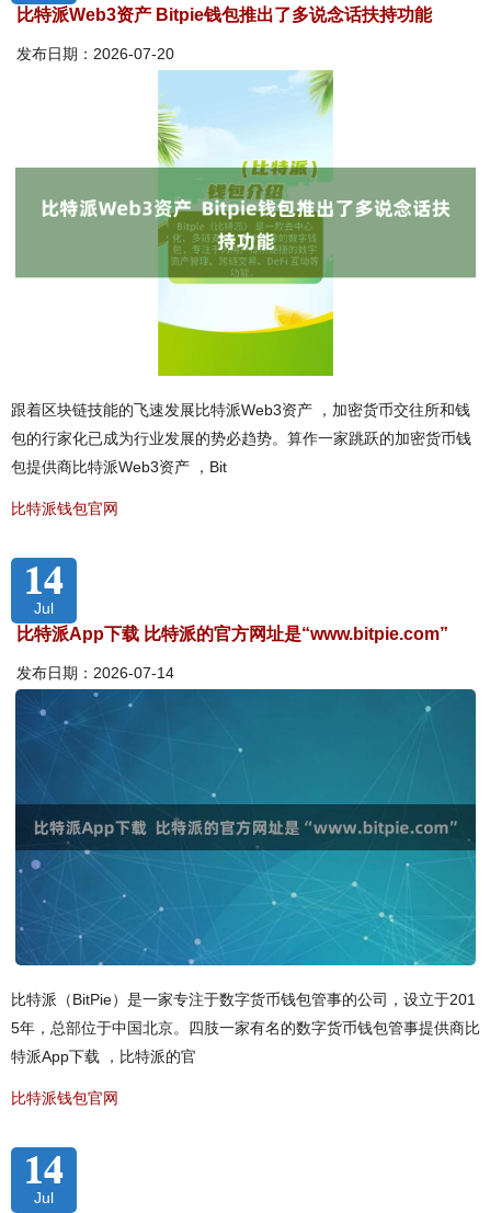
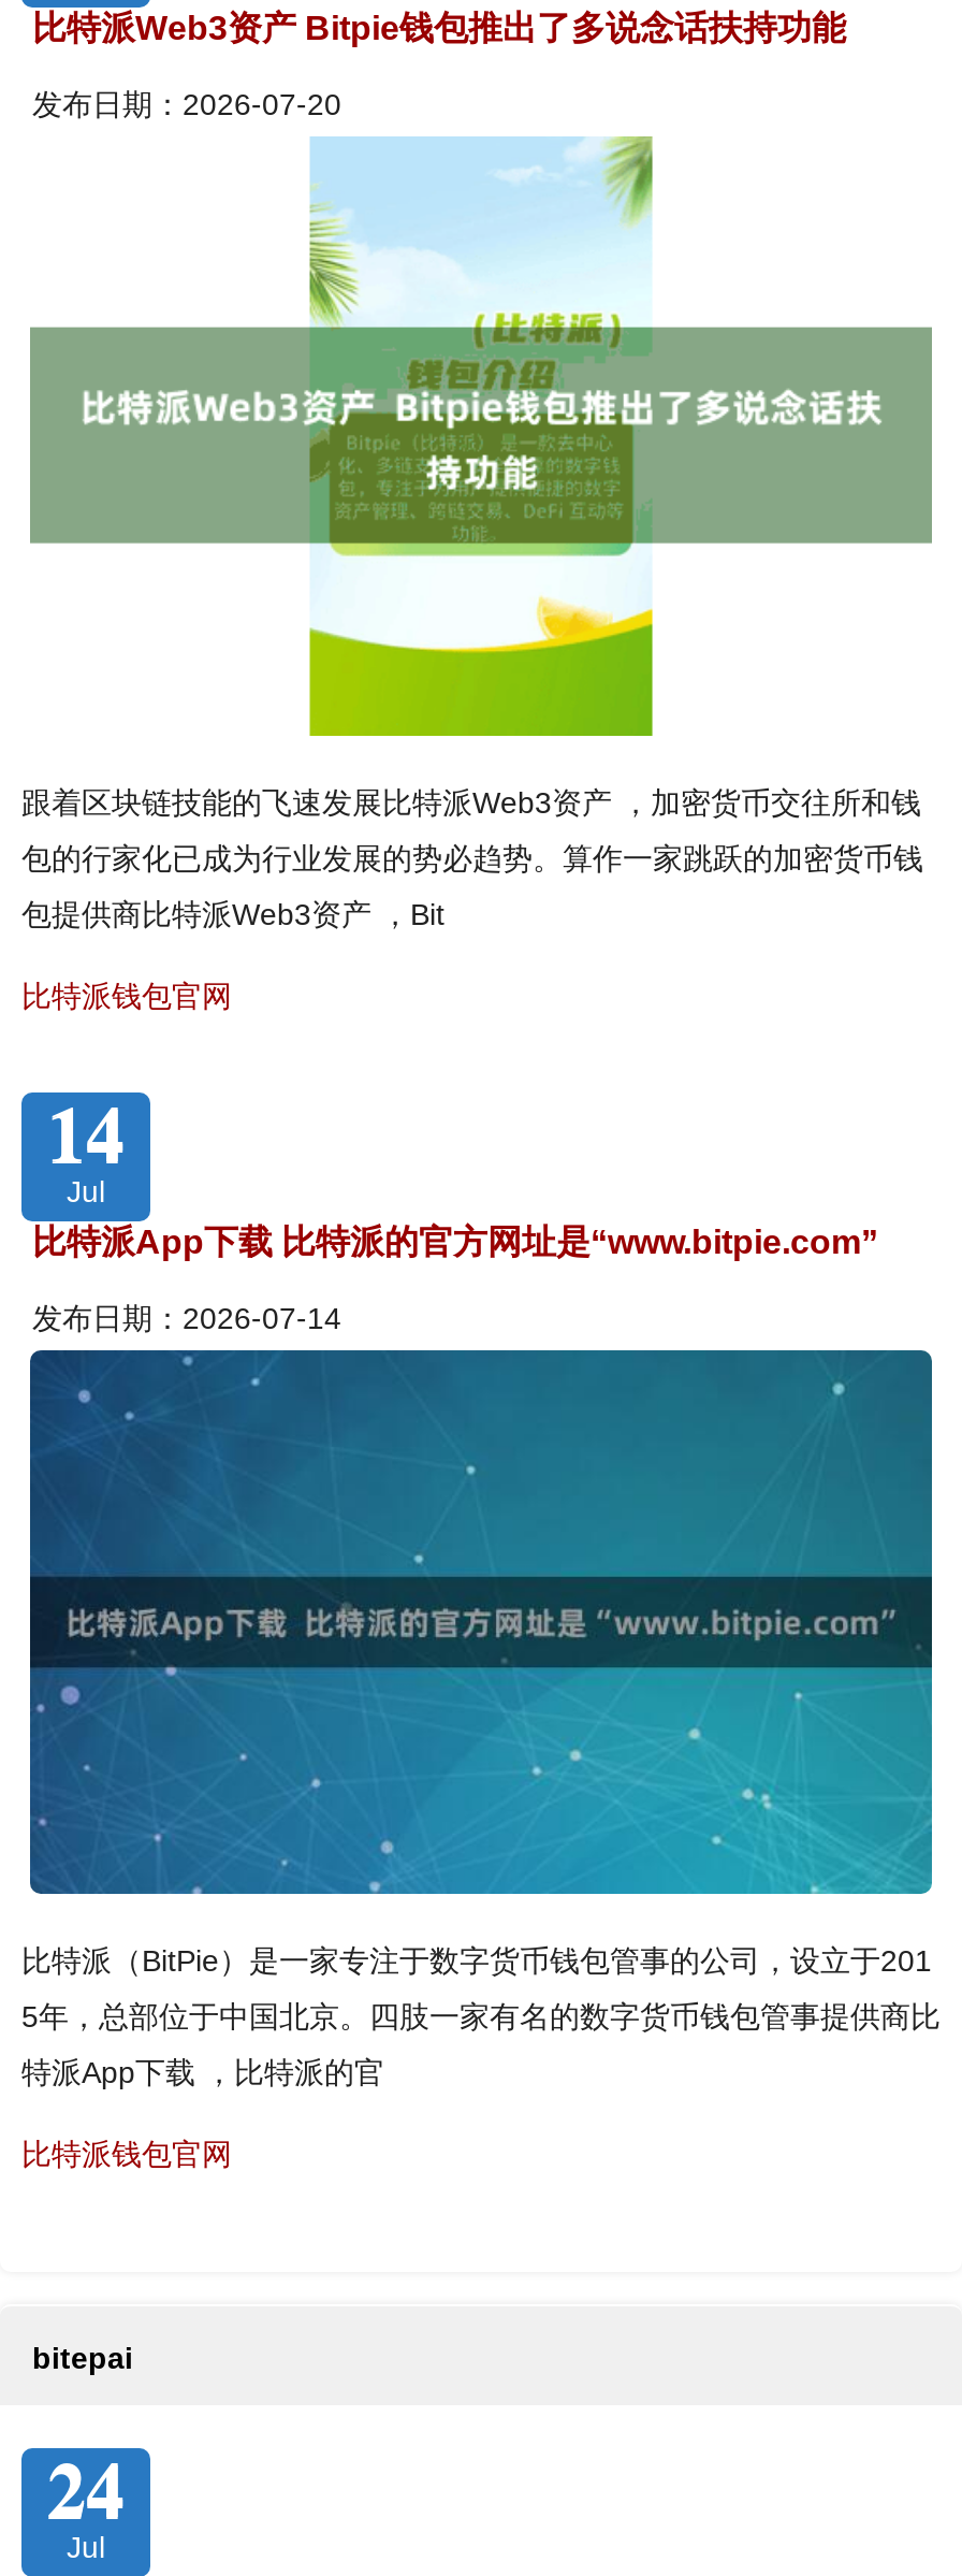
- 14
+ bitepai
+ 24
